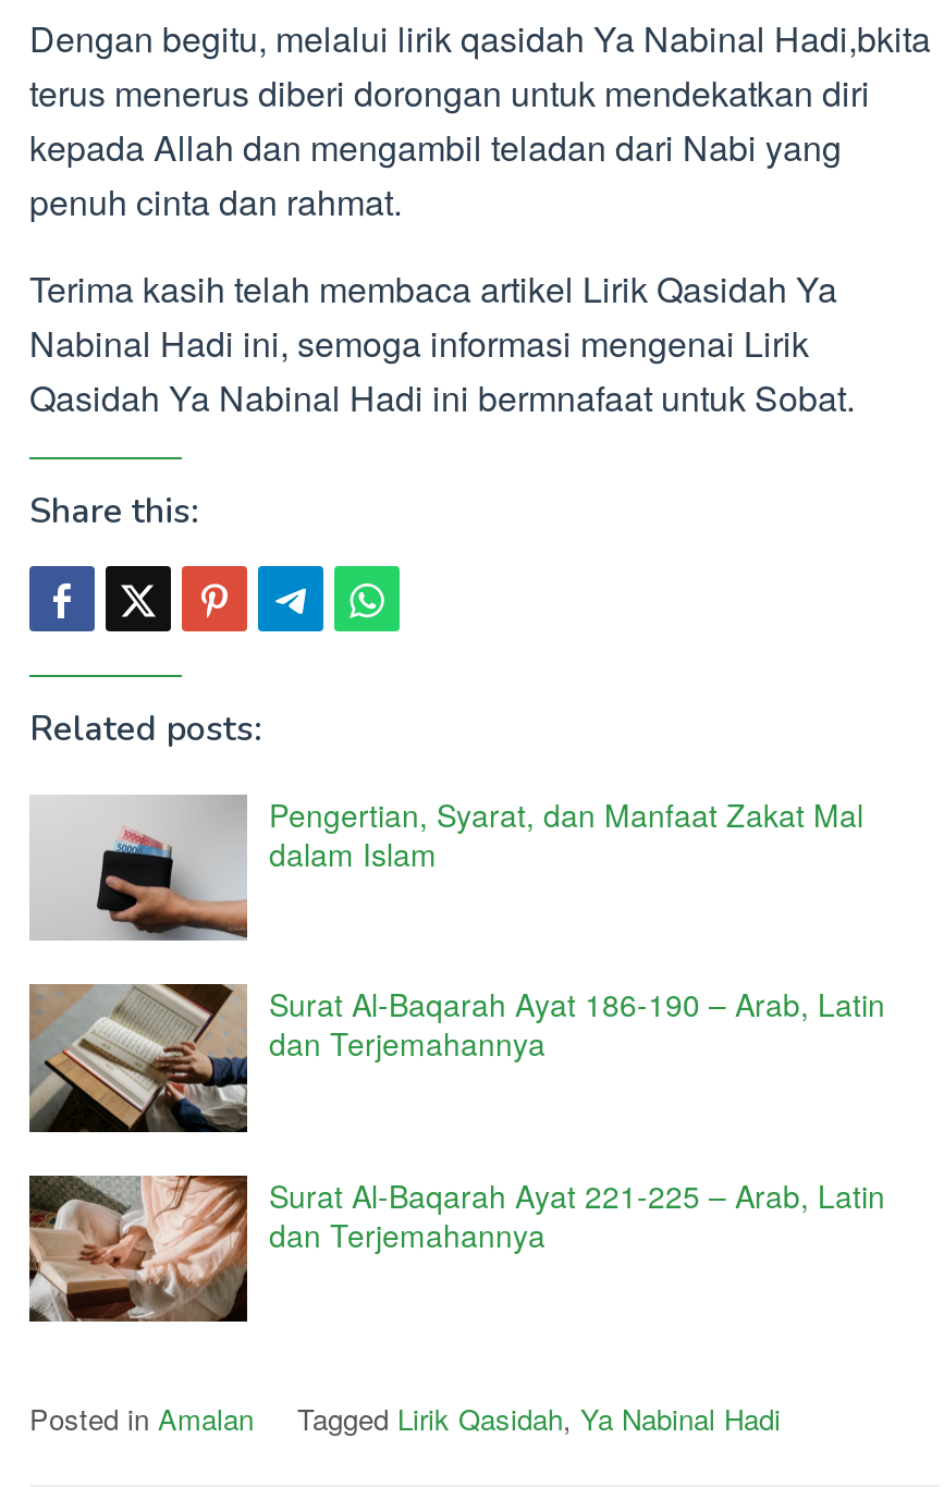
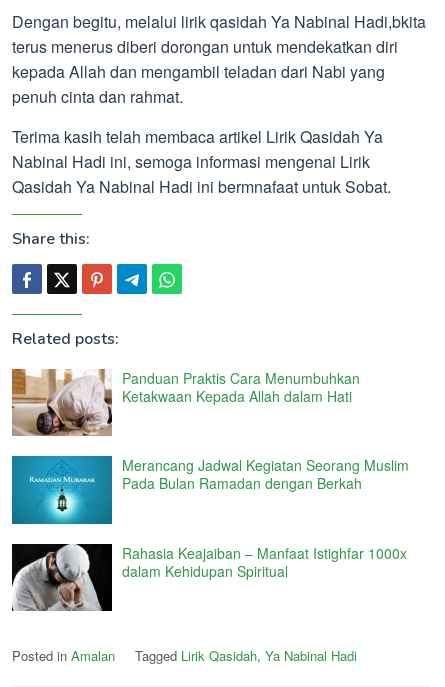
- [image]
- Pengertian, Syarat, dan Manfaat Zakat Mal
- dalam Islam
+ [image]
+ Panduan Praktis Cara Menumbuhkan
+ Ketakwaan Kepada Allah dalam Hati

- [image]
- Surat Al-Baqarah Ayat 186-190 – Arab, Latin
- dan Terjemahannya
+ [image]
+ Merancang Jadwal Kegiatan Seorang Muslim
+ Pada Bulan Ramadan dengan Berkah

- [image]
- Surat Al-Baqarah Ayat 221-225 – Arab, Latin
- dan Terjemahannya
+ [image]
+ Rahasia Keajaiban – Manfaat Istighfar 1000x
+ dalam Kehidupan Spiritual
